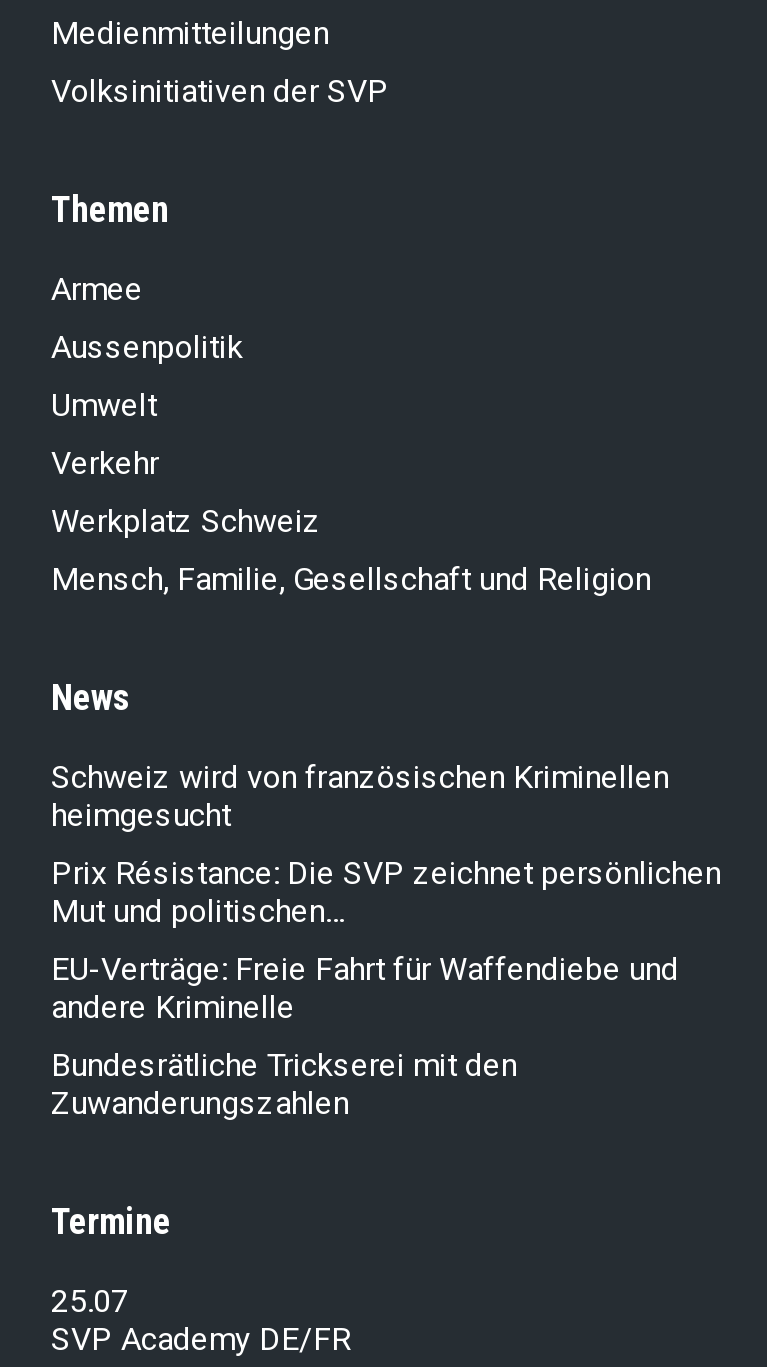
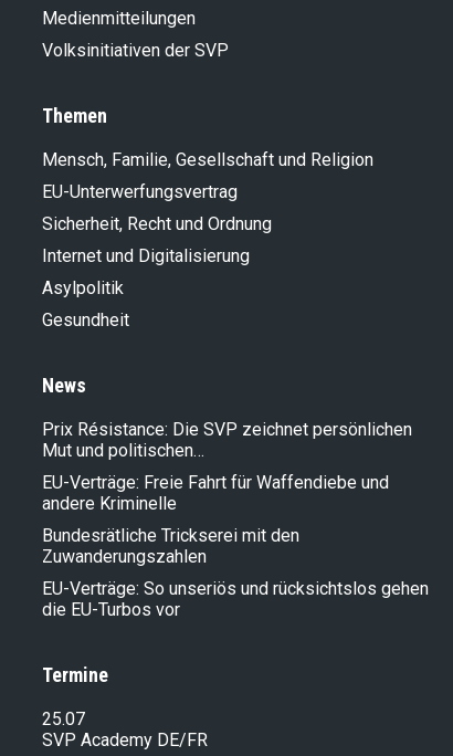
- Armee
- Aussenpolitik
- Umwelt
- Verkehr
- Werkplatz Schweiz

moved up: Mensch, Familie, Gesellschaft und Religion

+ EU-Unterwerfungsvertrag
+ Sicherheit, Recht und Ordnung
+ Internet und Digitalisierung
+ Asylpolitik
+ Gesundheit

- Schweiz wird von französischen Kriminellen
- heimgesucht

moved up: Prix Résistance: Die SVP zeichnet persönlichen | Mut und politischen… | EU-Verträge: Freie Fahrt für Waffendiebe und | andere Kriminelle | Bundesrätliche Trickserei mit den | Zuwanderungszahlen

+ EU-Verträge: So unseriös und rücksichtslos gehen
+ die EU-Turbos vor
